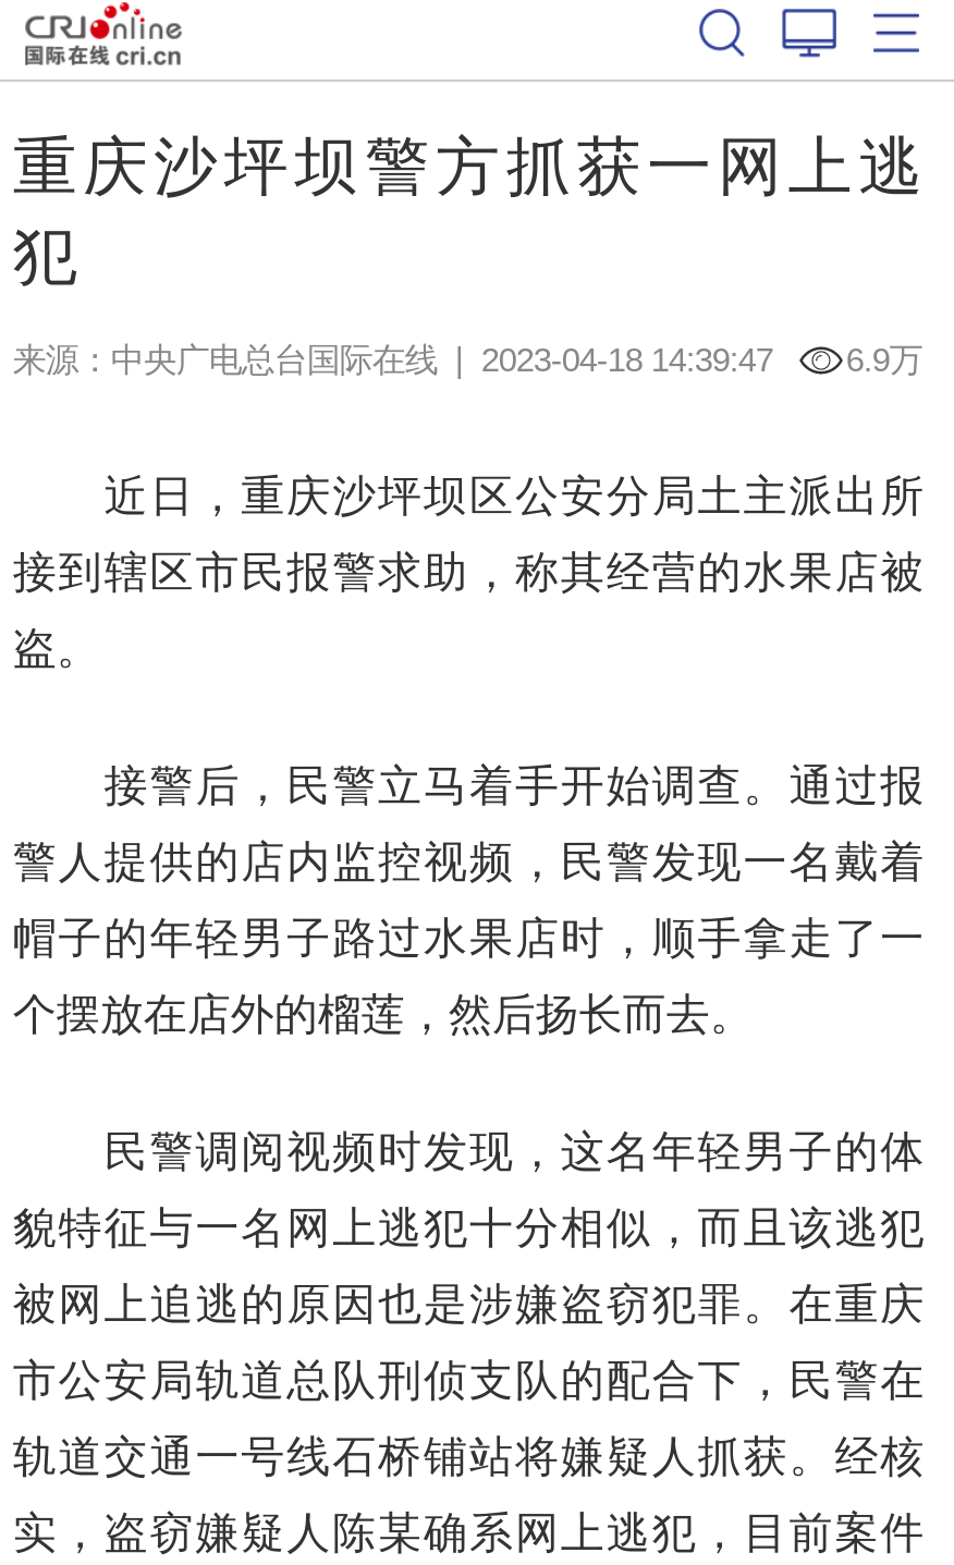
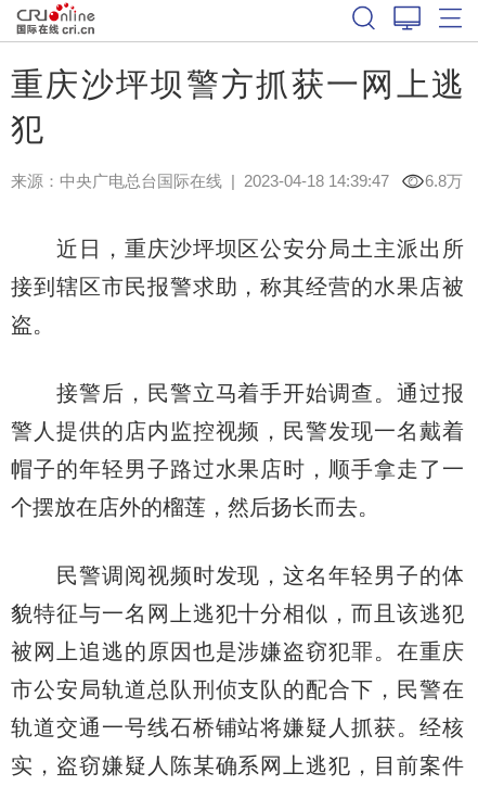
- 6.9万
+ 6.8万
